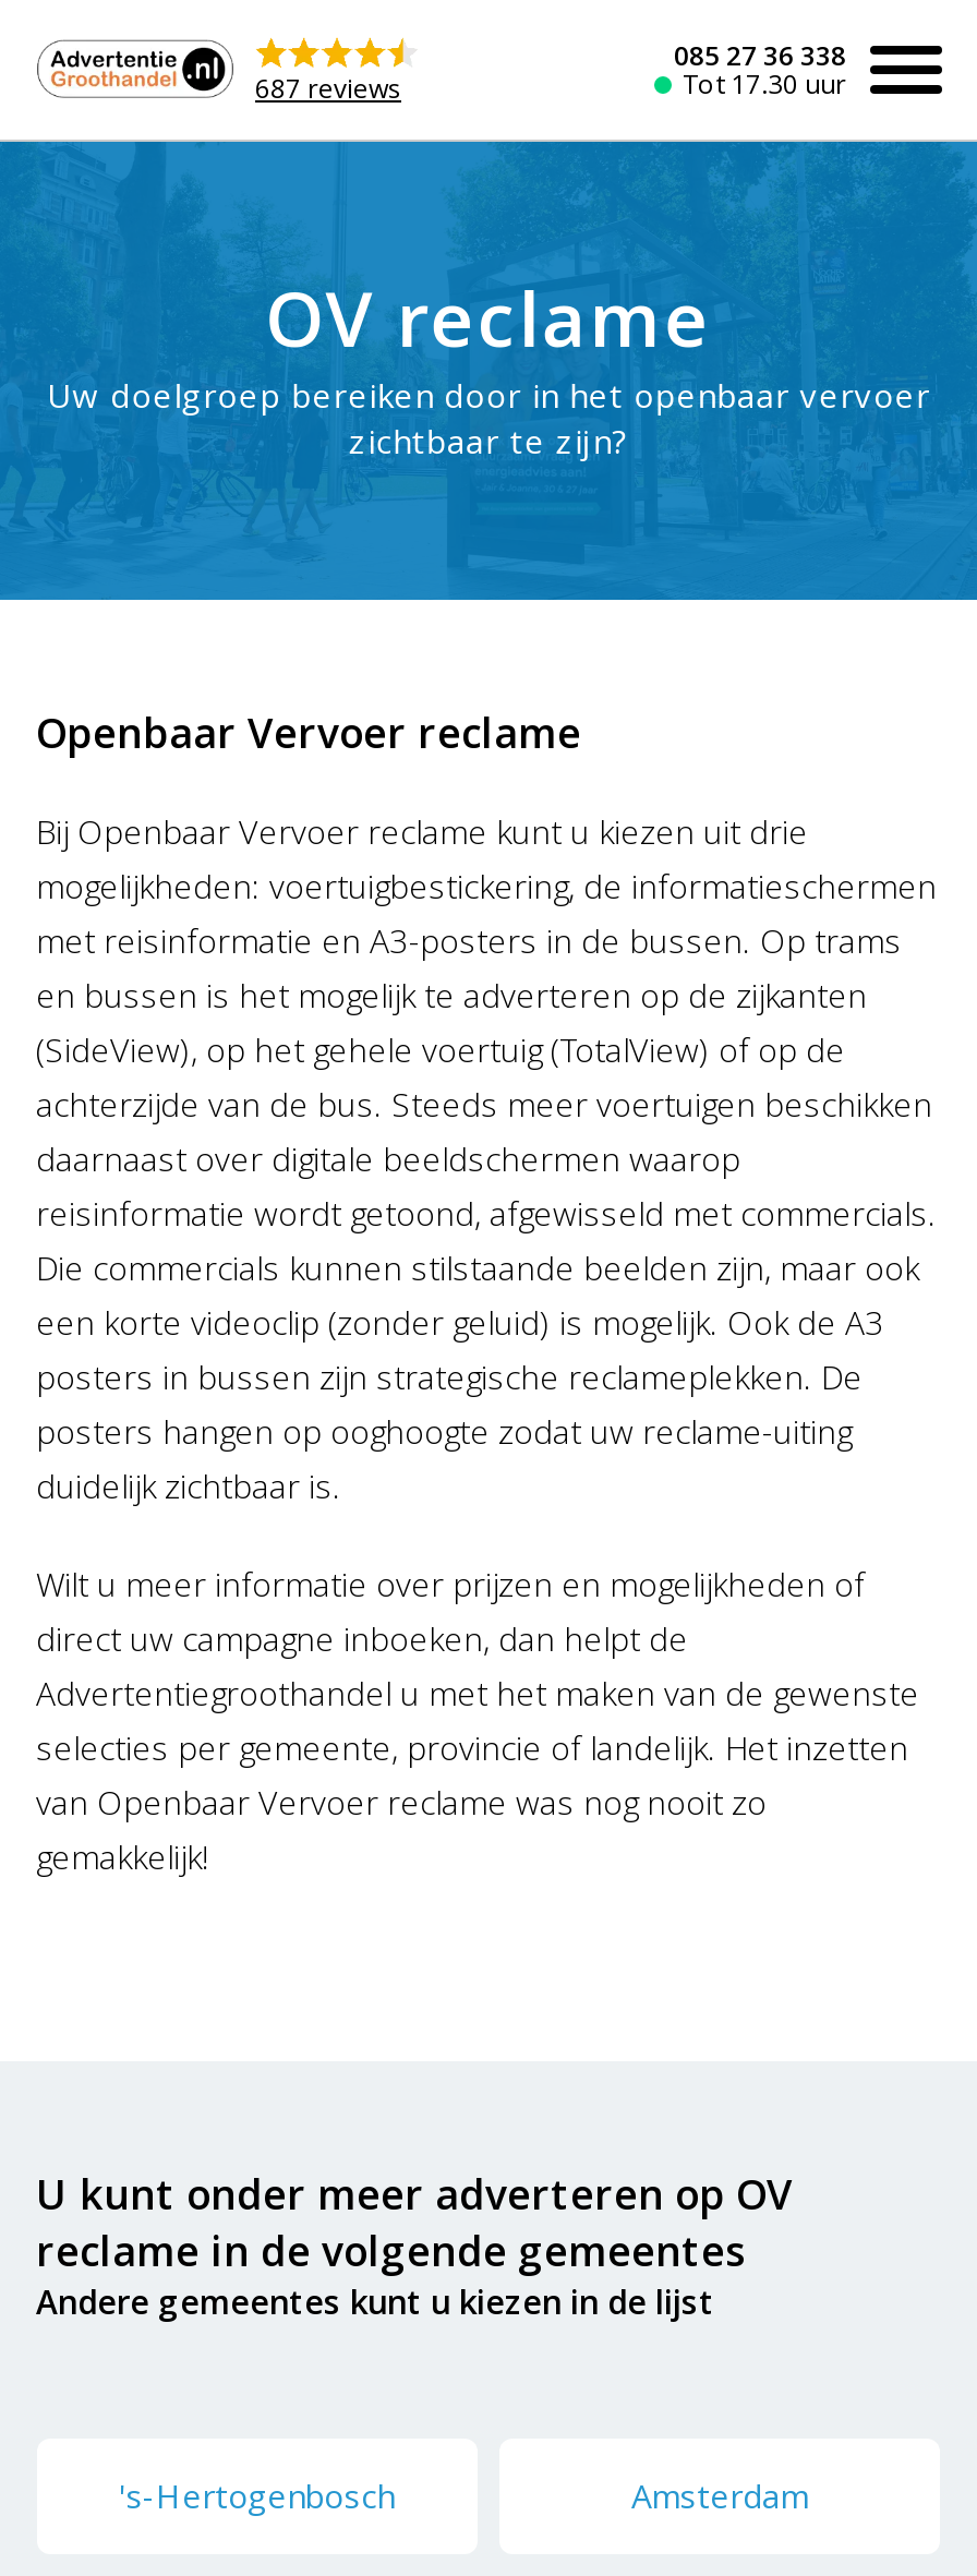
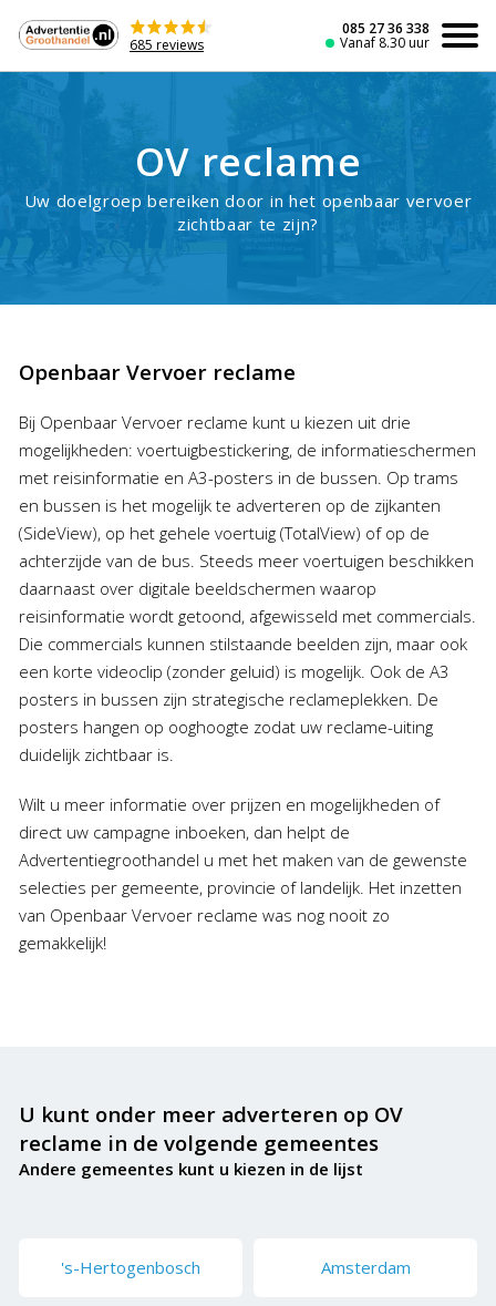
- 687 reviews
+ 685 reviews

- Tot 17.30 uur
+ Vanaf 8.30 uur
